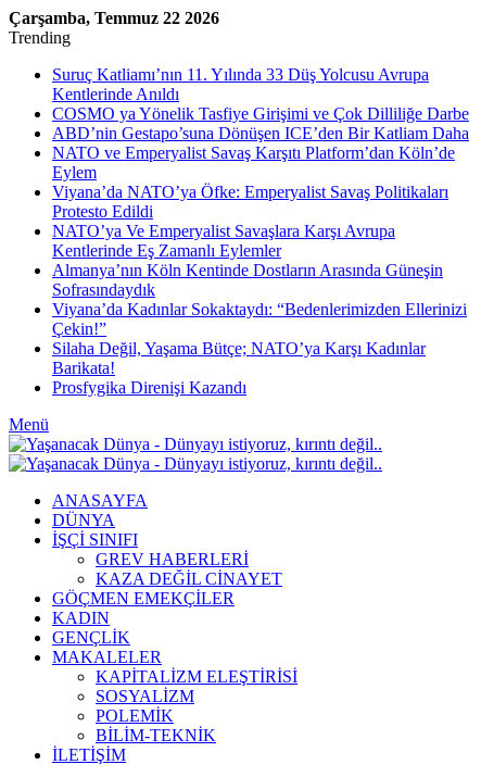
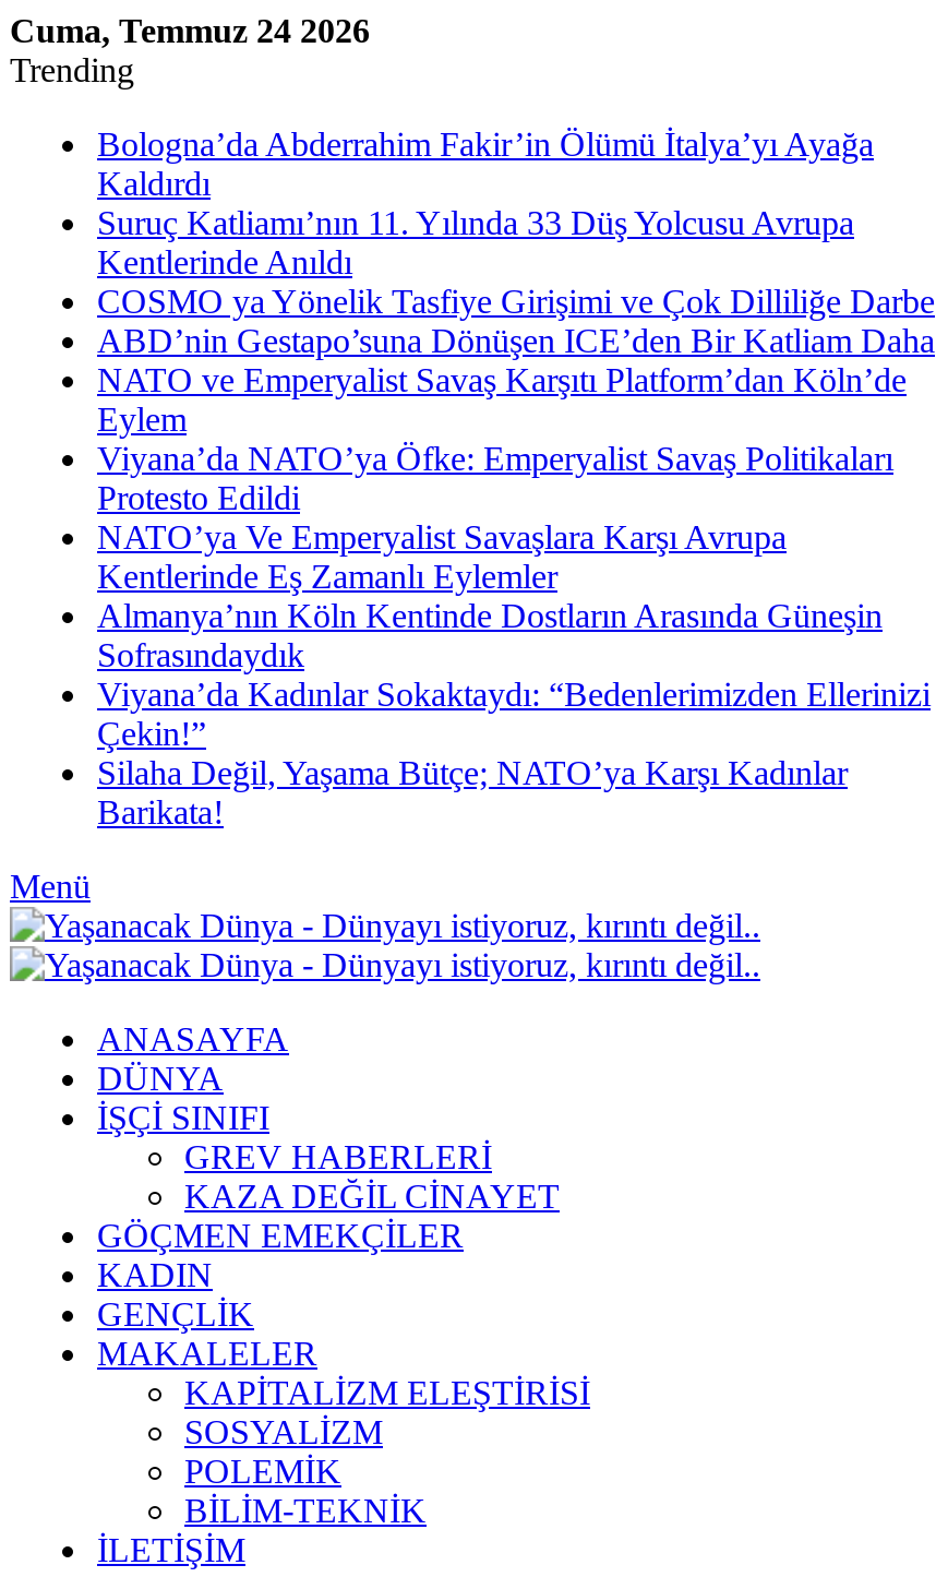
- Çarşamba, Temmuz 22 2026
+ Cuma, Temmuz 24 2026

+ Bologna’da Abderrahim Fakir’in Ölümü İtalya’yı Ayağa
+ Kaldırdı

moved down: Suruç Katliamı’nın 11. Yılında 33 Düş Yolcusu Avrupa | Kentlerinde Anıldı | COSMO ya Yönelik Tasfiye Girişimi ve Çok Dilliliğe Darbe | ... | Silaha Değil, Yaşama Bütçe; NATO’ya Karşı Kadınlar | Barikata!

- Prosfygika Direnişi Kazandı
